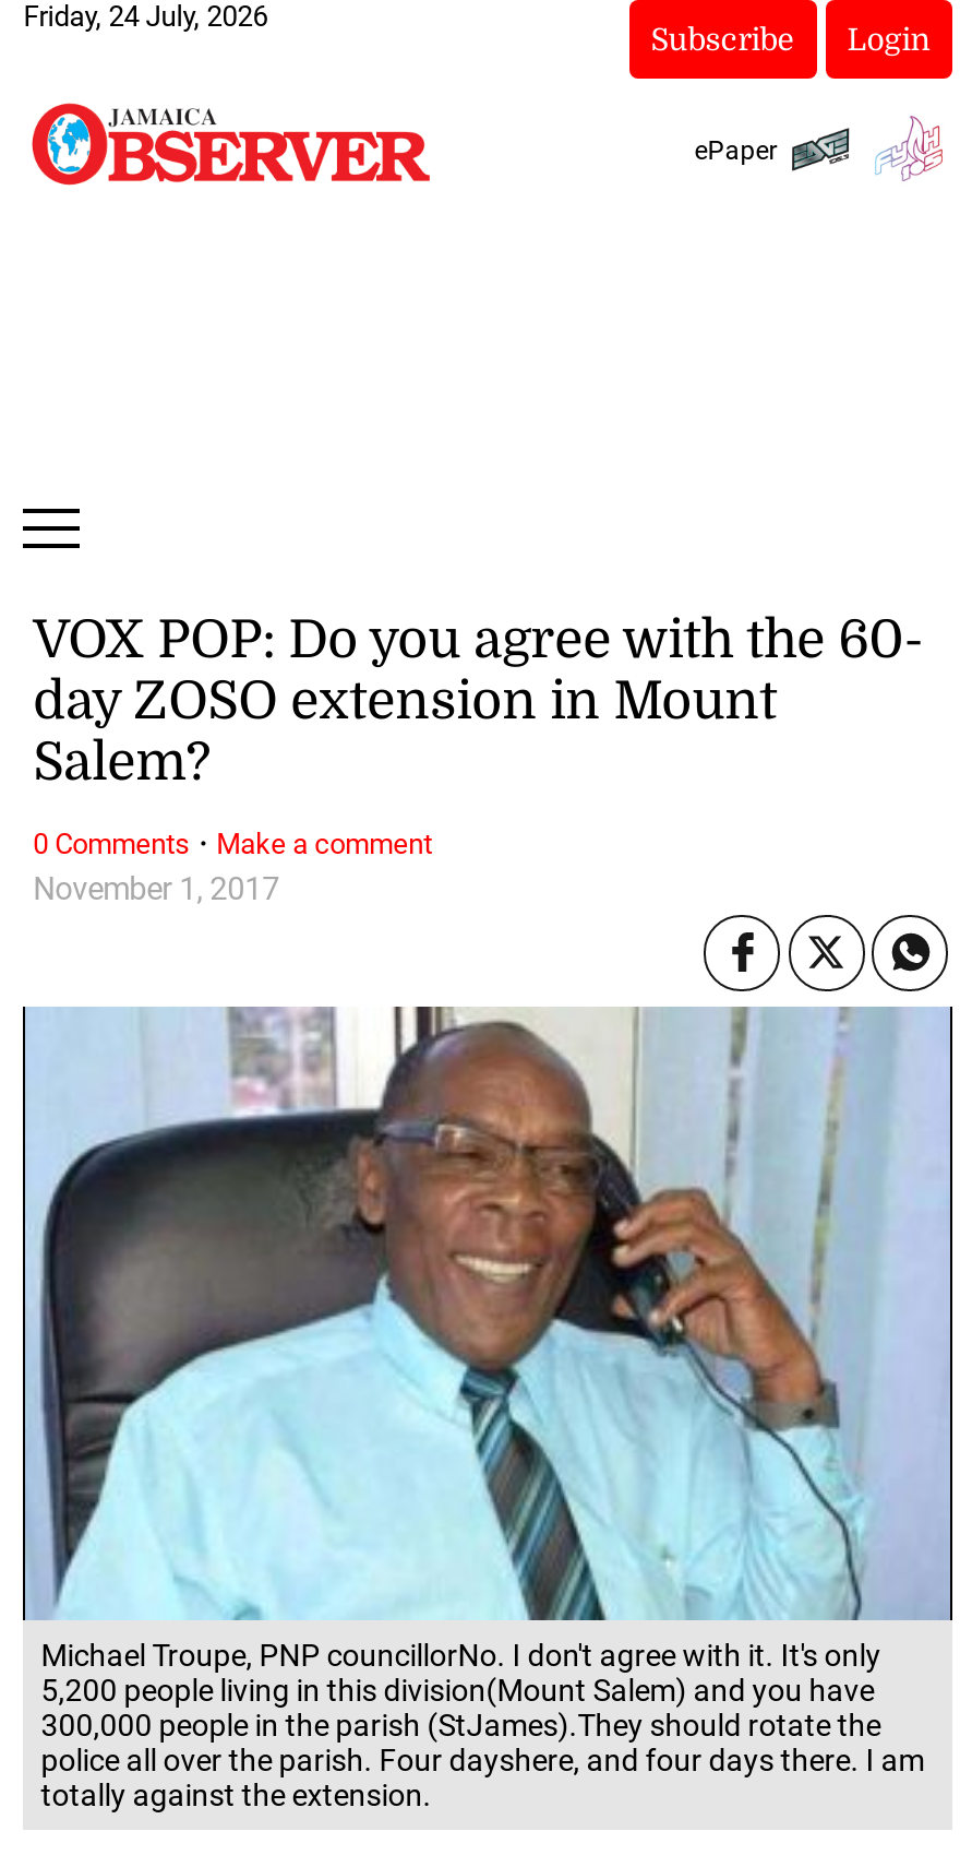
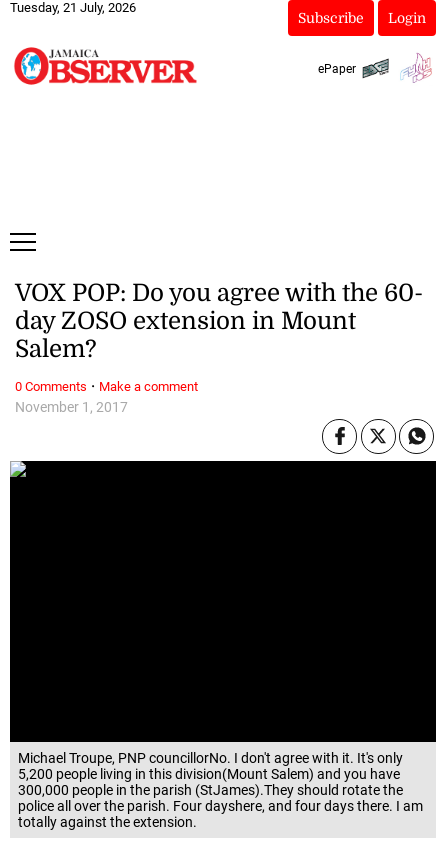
- Friday, 24 July, 2026
+ Tuesday, 21 July, 2026

- [image]
